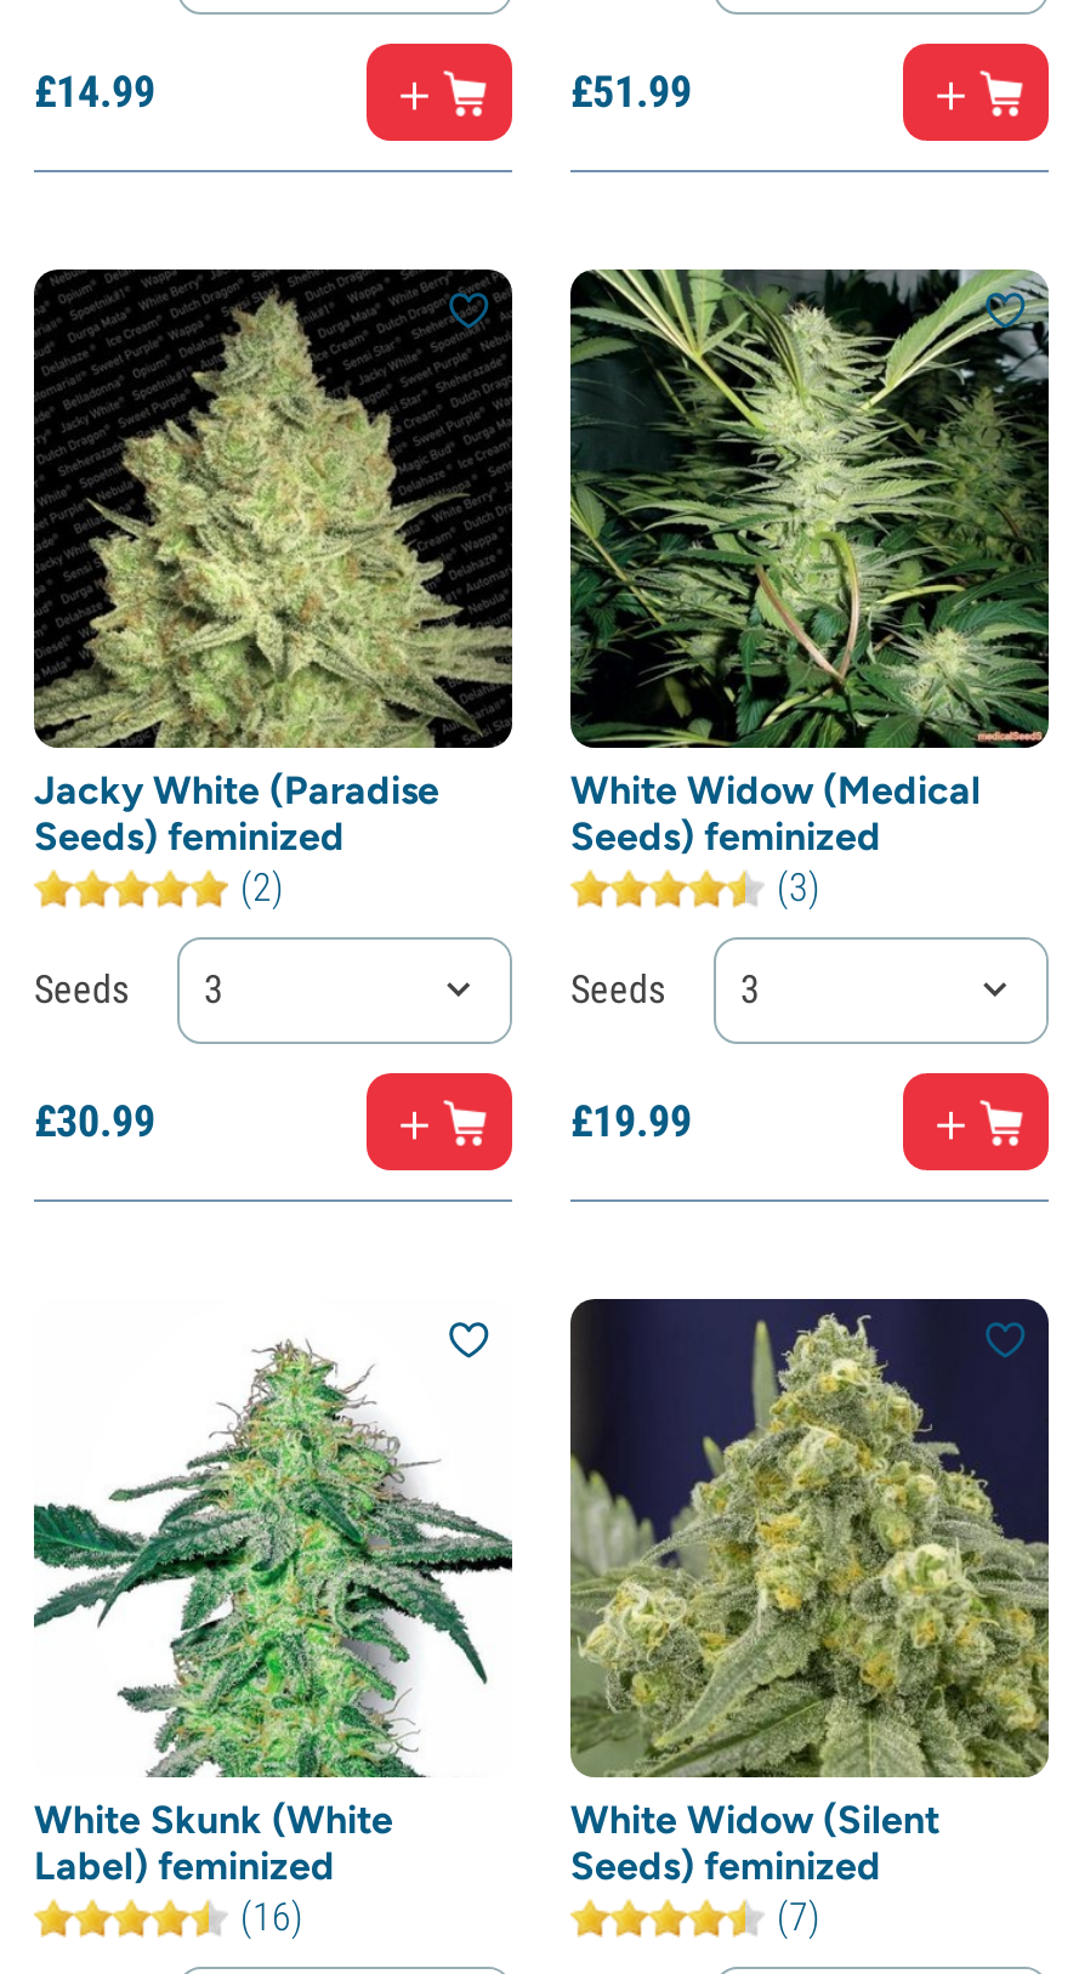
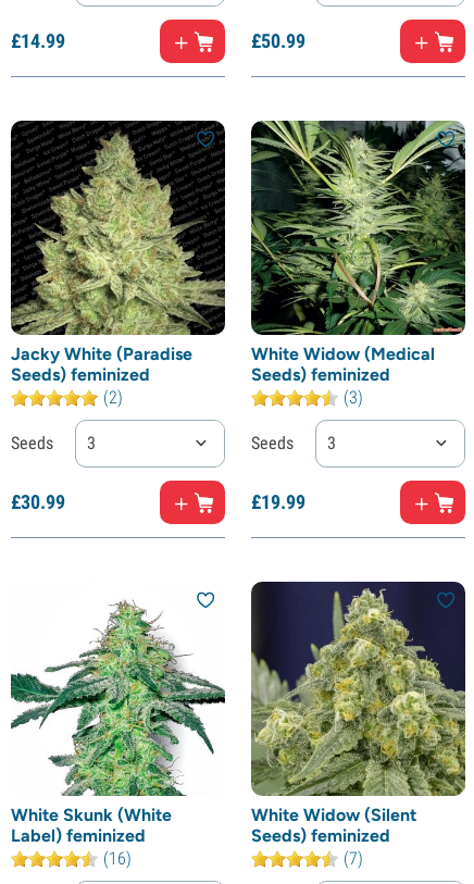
- £51.99
+ £50.99
